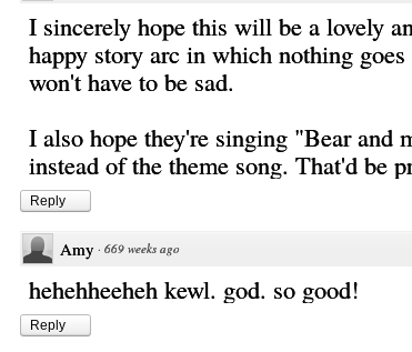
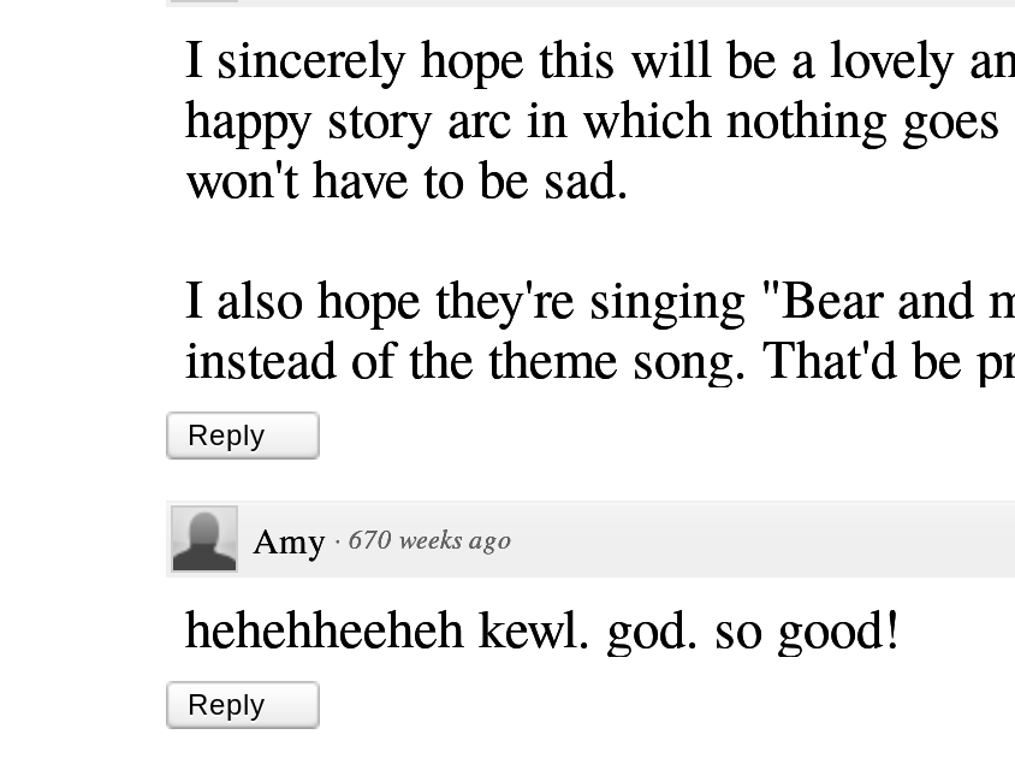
- Amy · 669 weeks ago
+ Amy · 670 weeks ago
